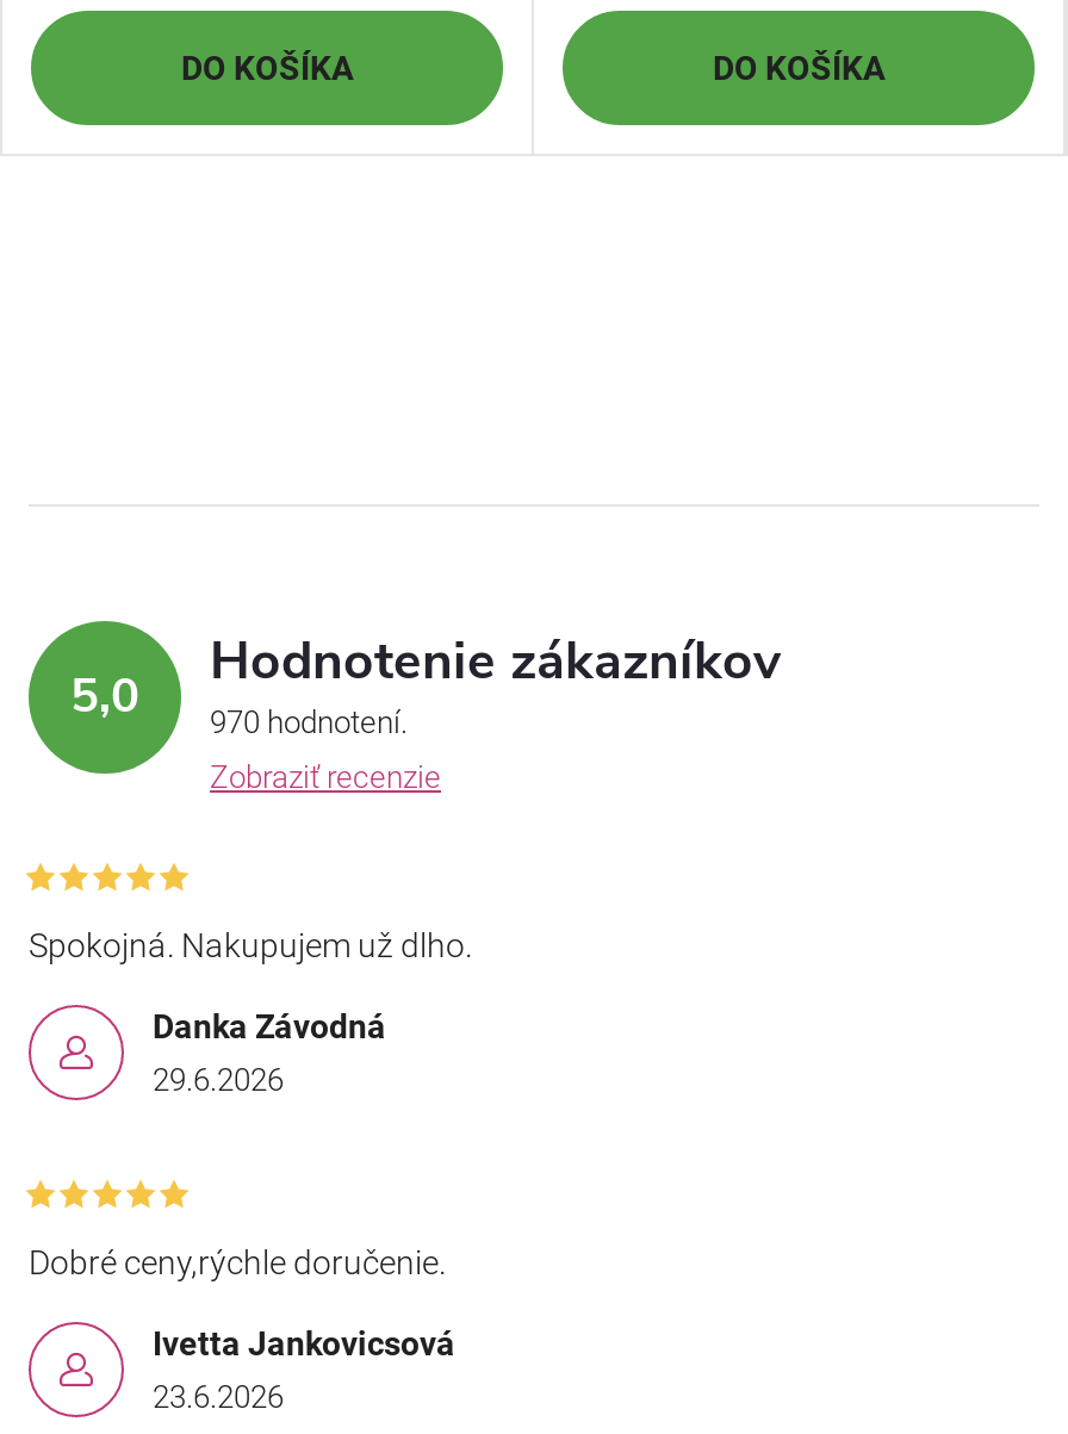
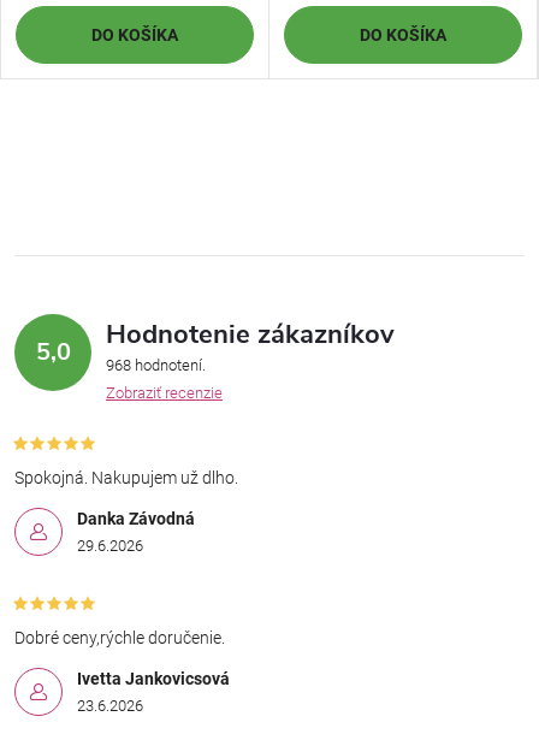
- 5,0 970 hodnotení Hodnotenie zákazníkov
+ 5,0 968 hodnotení Hodnotenie zákazníkov
